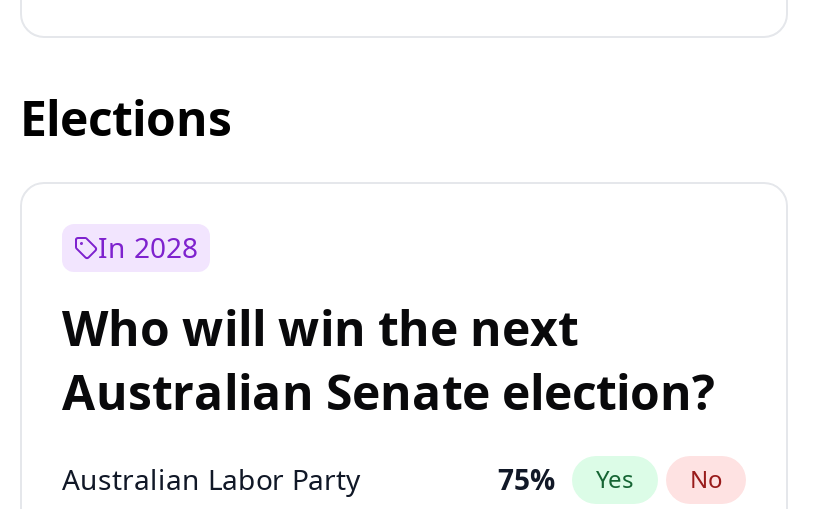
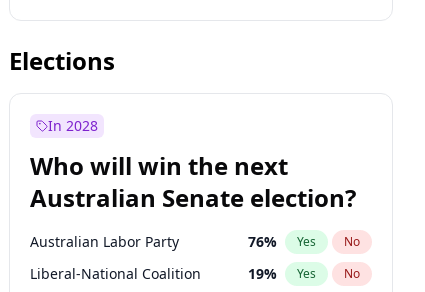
- 75%
+ 76%
+ Yes
+ No
+ Liberal-National Coalition
+ 19%
